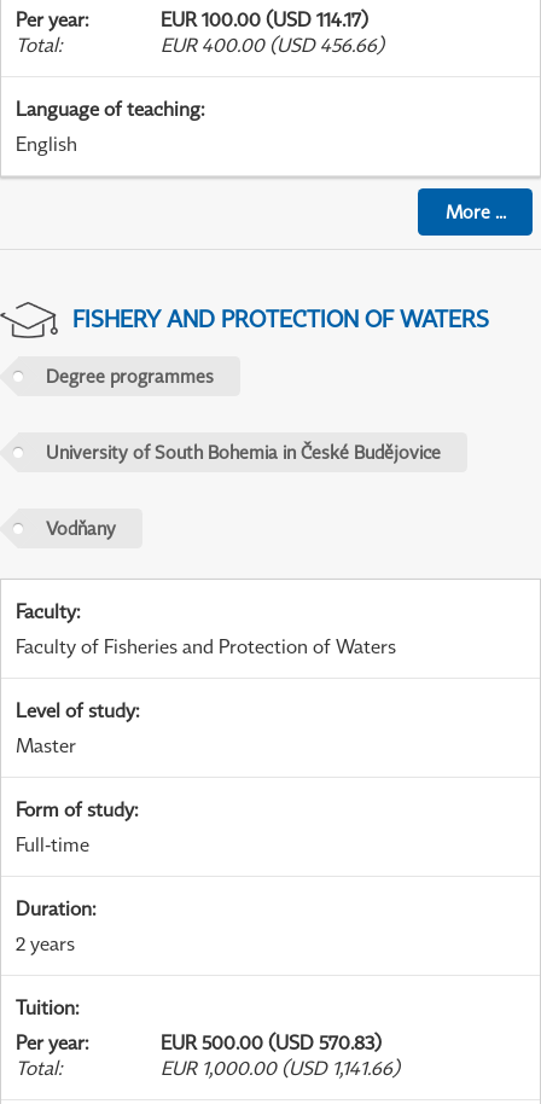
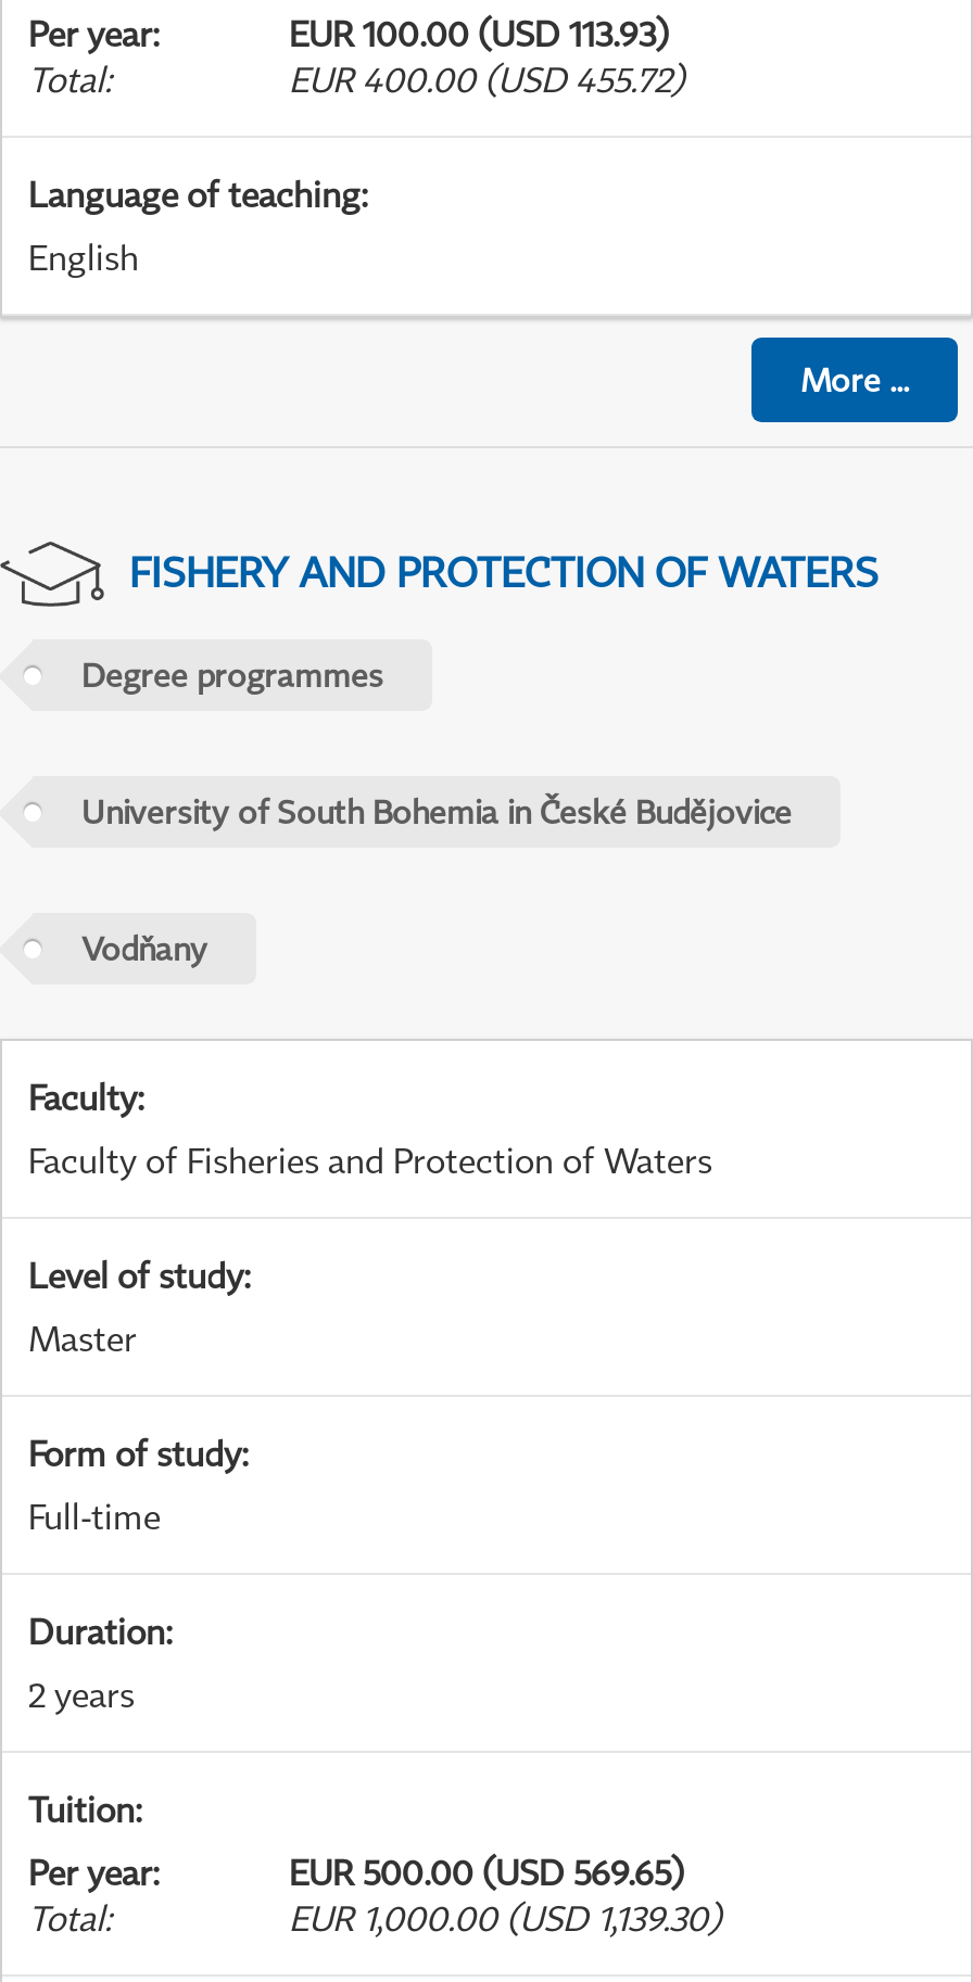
- EUR 100.00 (USD 114.17)
+ EUR 100.00 (USD 113.93)

- EUR 400.00 (USD 456.66)
+ EUR 400.00 (USD 455.72)

- EUR 500.00 (USD 570.83)
+ EUR 500.00 (USD 569.65)

- EUR 1,000.00 (USD 1,141.66)
+ EUR 1,000.00 (USD 1,139.30)
